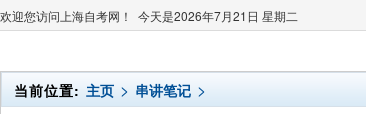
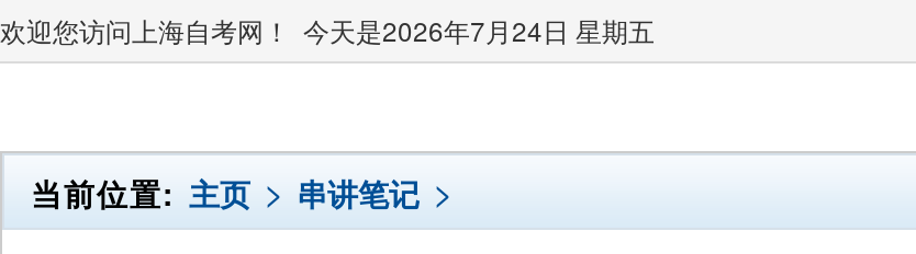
- 欢迎您访问上海自考网！ 今天是2026年7月21日 星期二
+ 欢迎您访问上海自考网！ 今天是2026年7月24日 星期五
